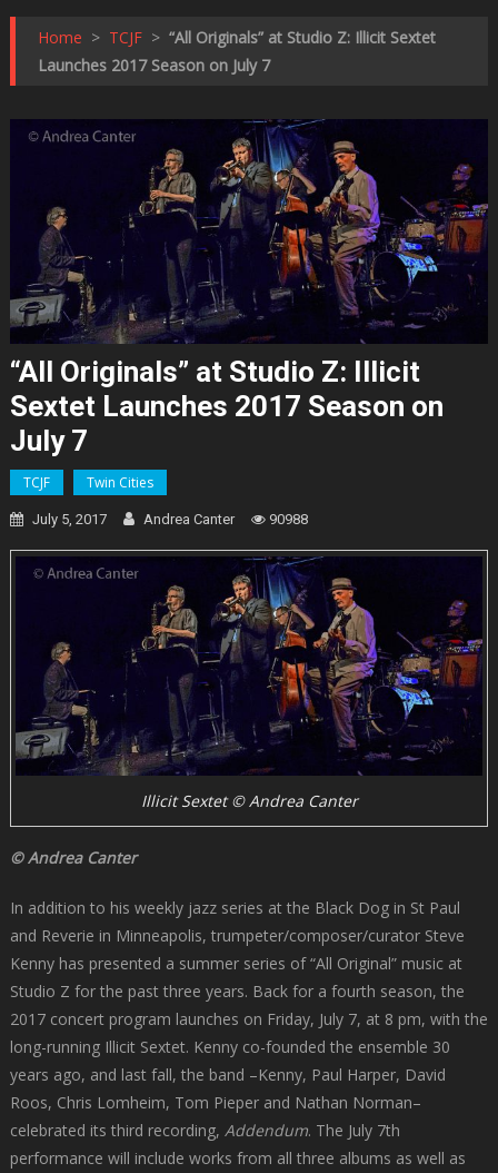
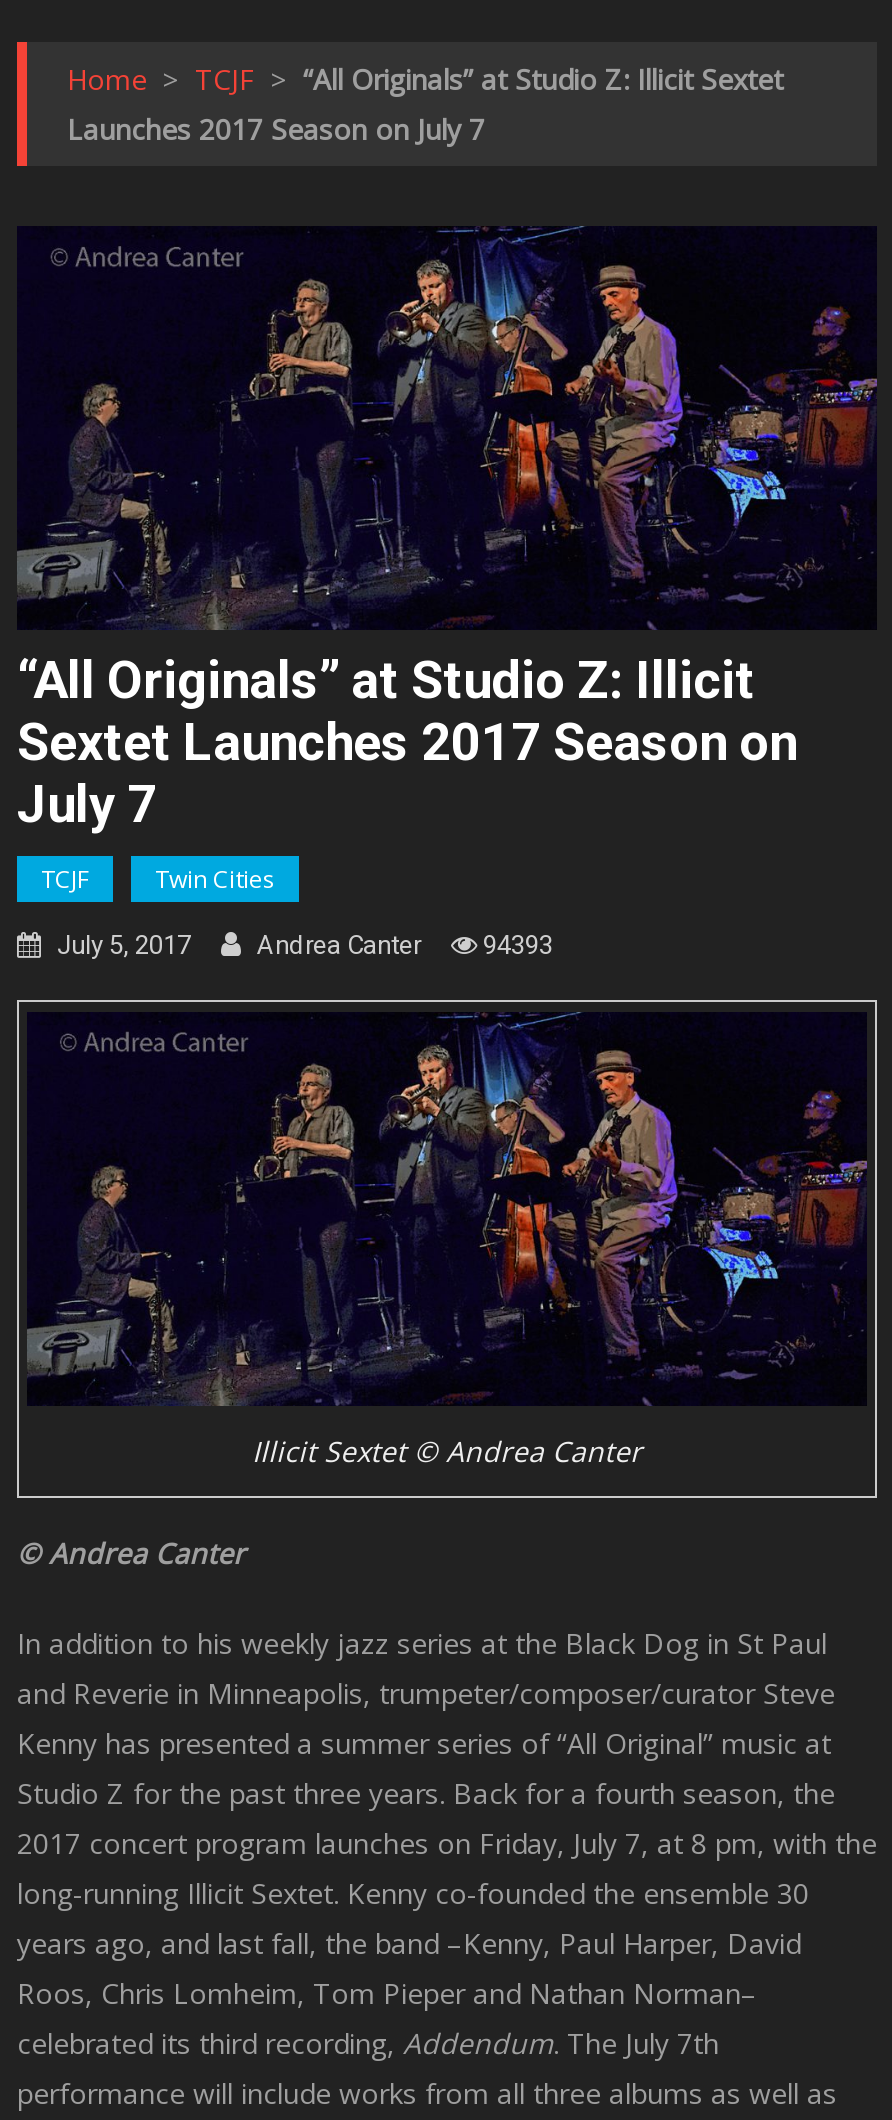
- 90988
+ 94393
